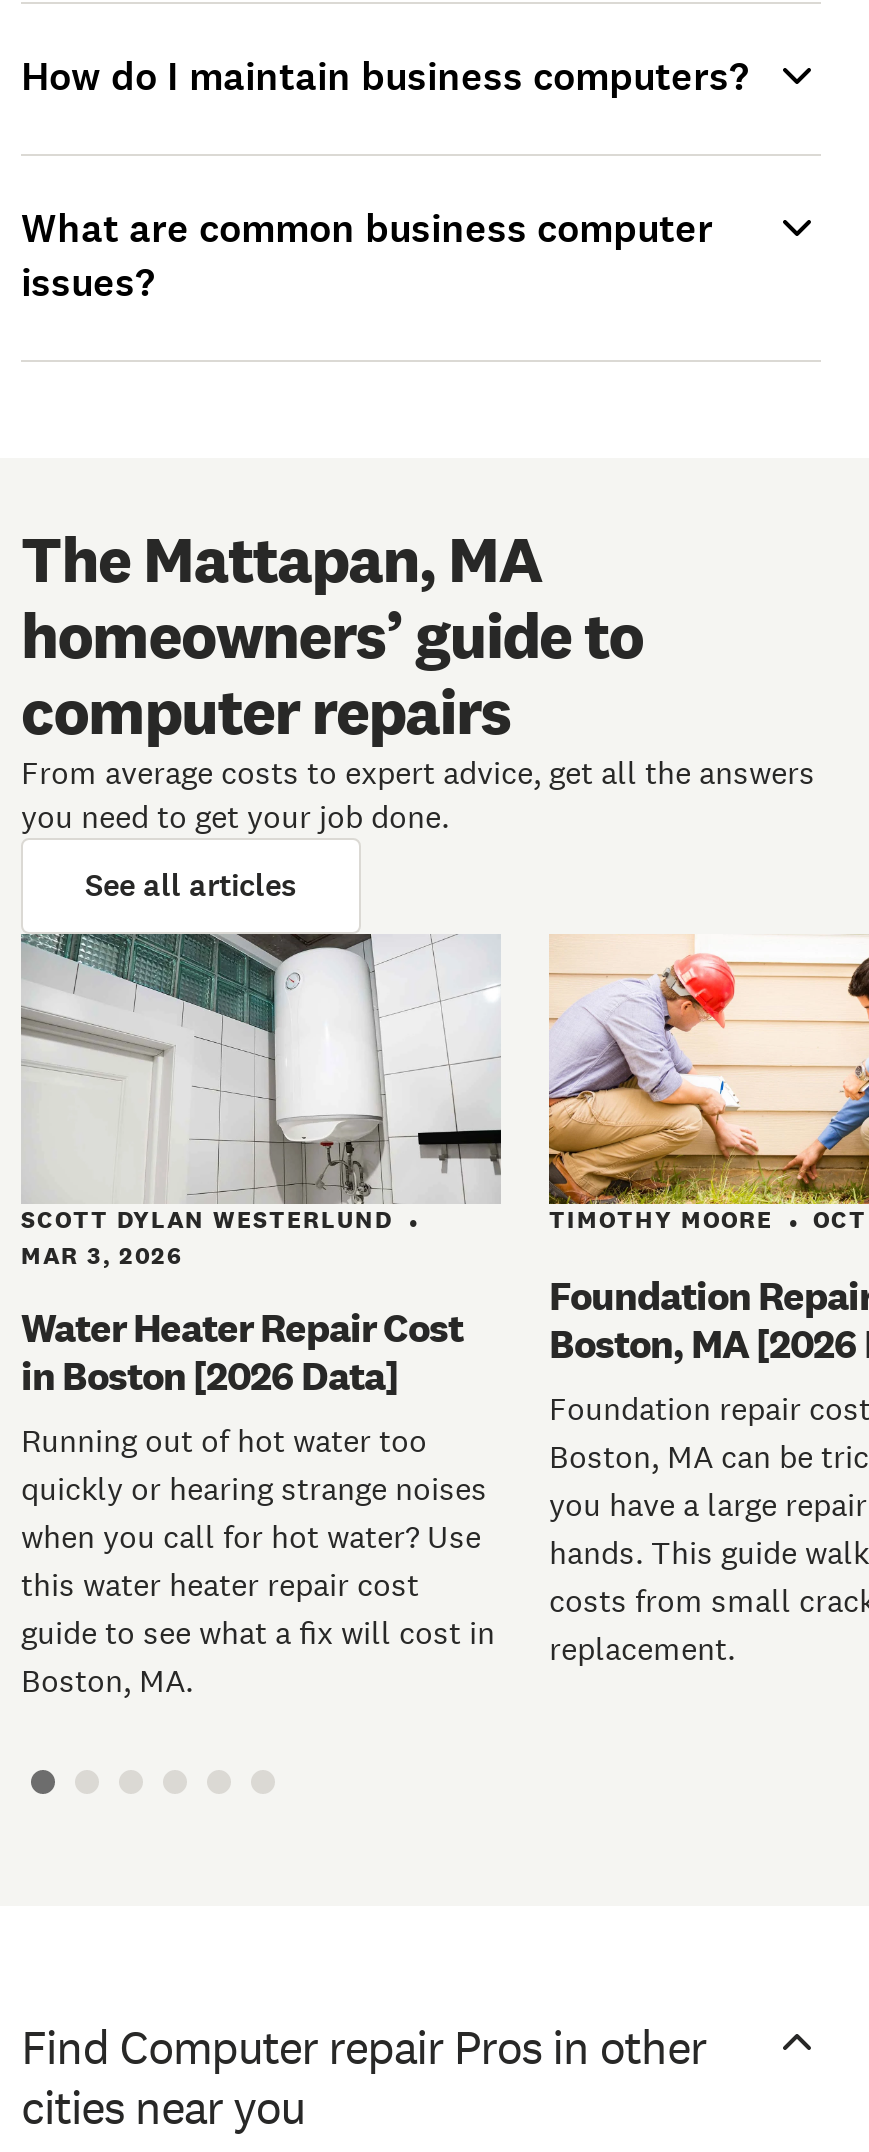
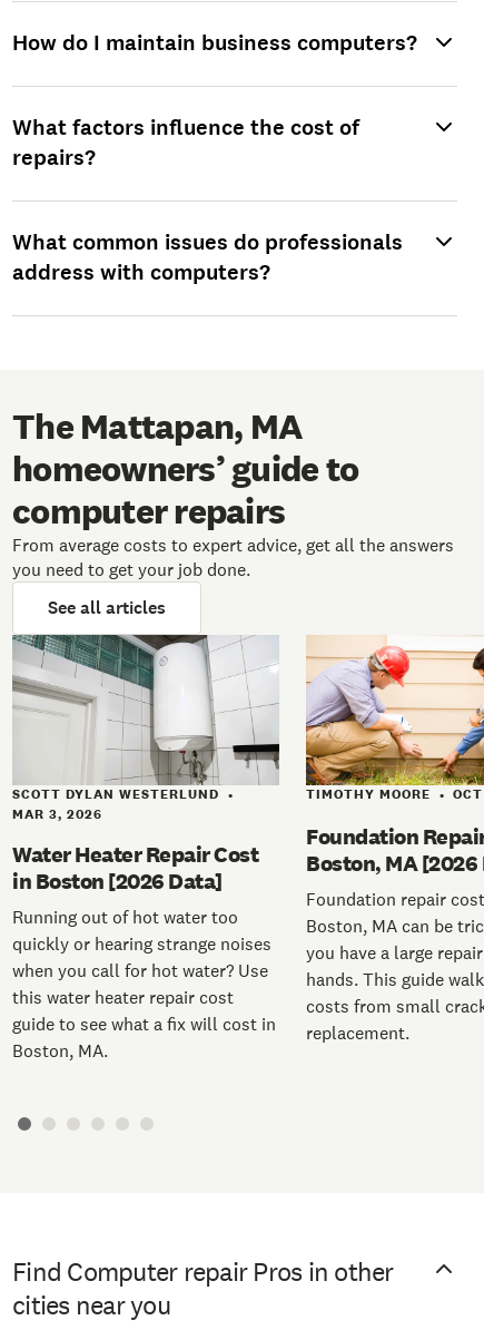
- What are common business computer
- issues?
+ What factors influence the cost of
+ repairs?
+ What common issues do professionals
+ address with computers?
